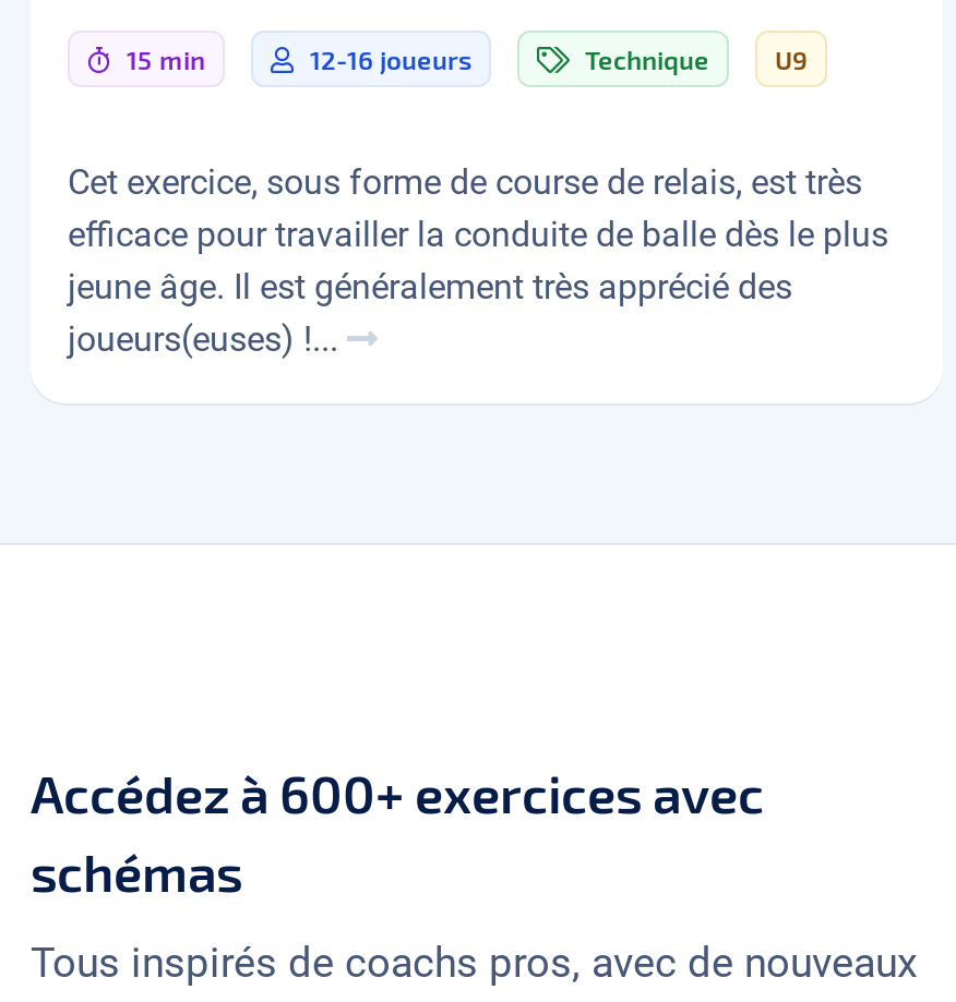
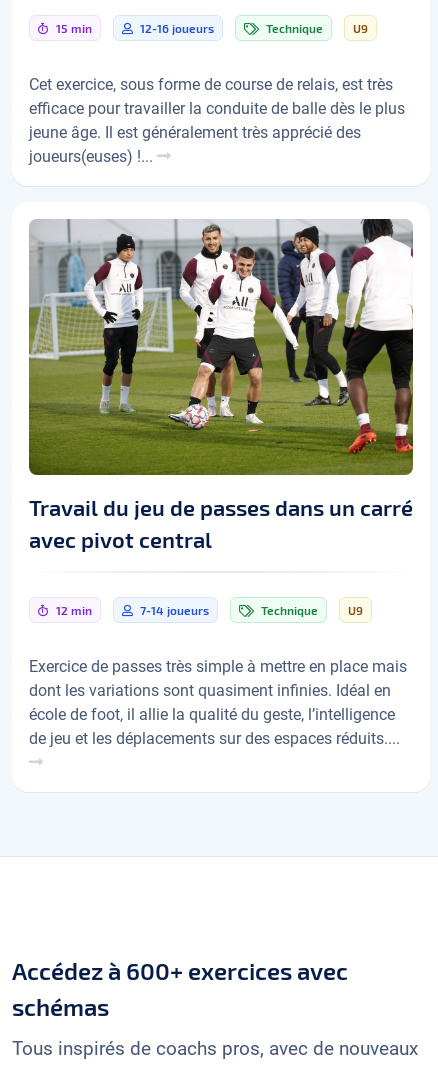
+ [image]
+ Travail du jeu de passes dans un carré
+ avec pivot central
+ 12 min
+ 7-14 joueurs
+ Technique
+ U9
+ Exercice de passes très simple à mettre en place mais
+ dont les variations sont quasiment infinies. Idéal en
+ école de foot, il allie la qualité du geste, l’intelligence
+ de jeu et les déplacements sur des espaces réduits....
